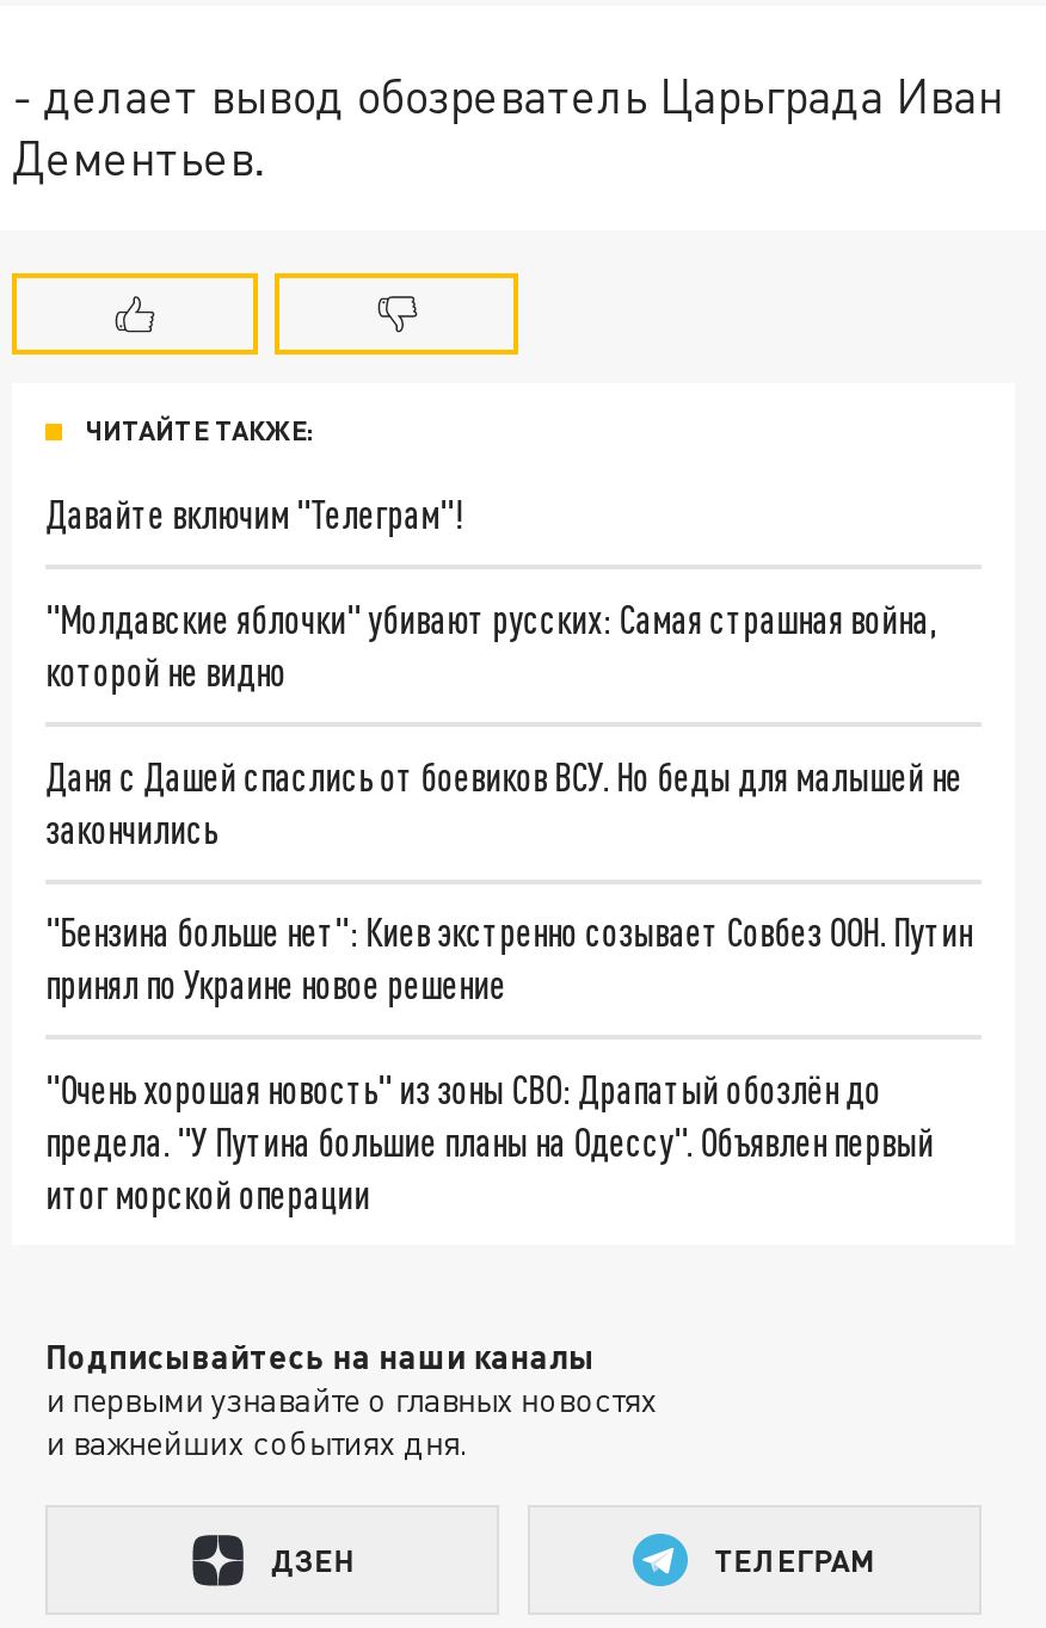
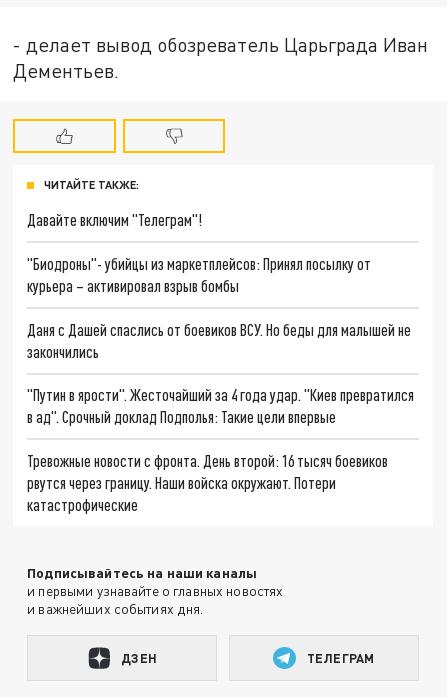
- "Молдавские яблочки" убивают русских: Самая страшная война,
- которой не видно
+ "Биодроны"- убийцы из маркетплейсов: Принял посылку от
+ курьера – активировал взрыв бомбы

- "Бензина больше нет": Киев экстренно созывает Совбез ООН. Путин
- принял по Украине новое решение
+ "Путин в ярости". Жесточайший за 4 года удар. "Киев превратился
+ в ад". Срочный доклад Подполья: Такие цели впервые

- "Очень хорошая новость" из зоны СВО: Драпатый обозлён до
- предела. "У Путина большие планы на Одессу". Объявлен первый
- итог морской операции
+ Тревожные новости с фронта. День второй: 16 тысяч боевиков
+ рвутся через границу. Наши войска окружают. Потери
+ катастрофические
